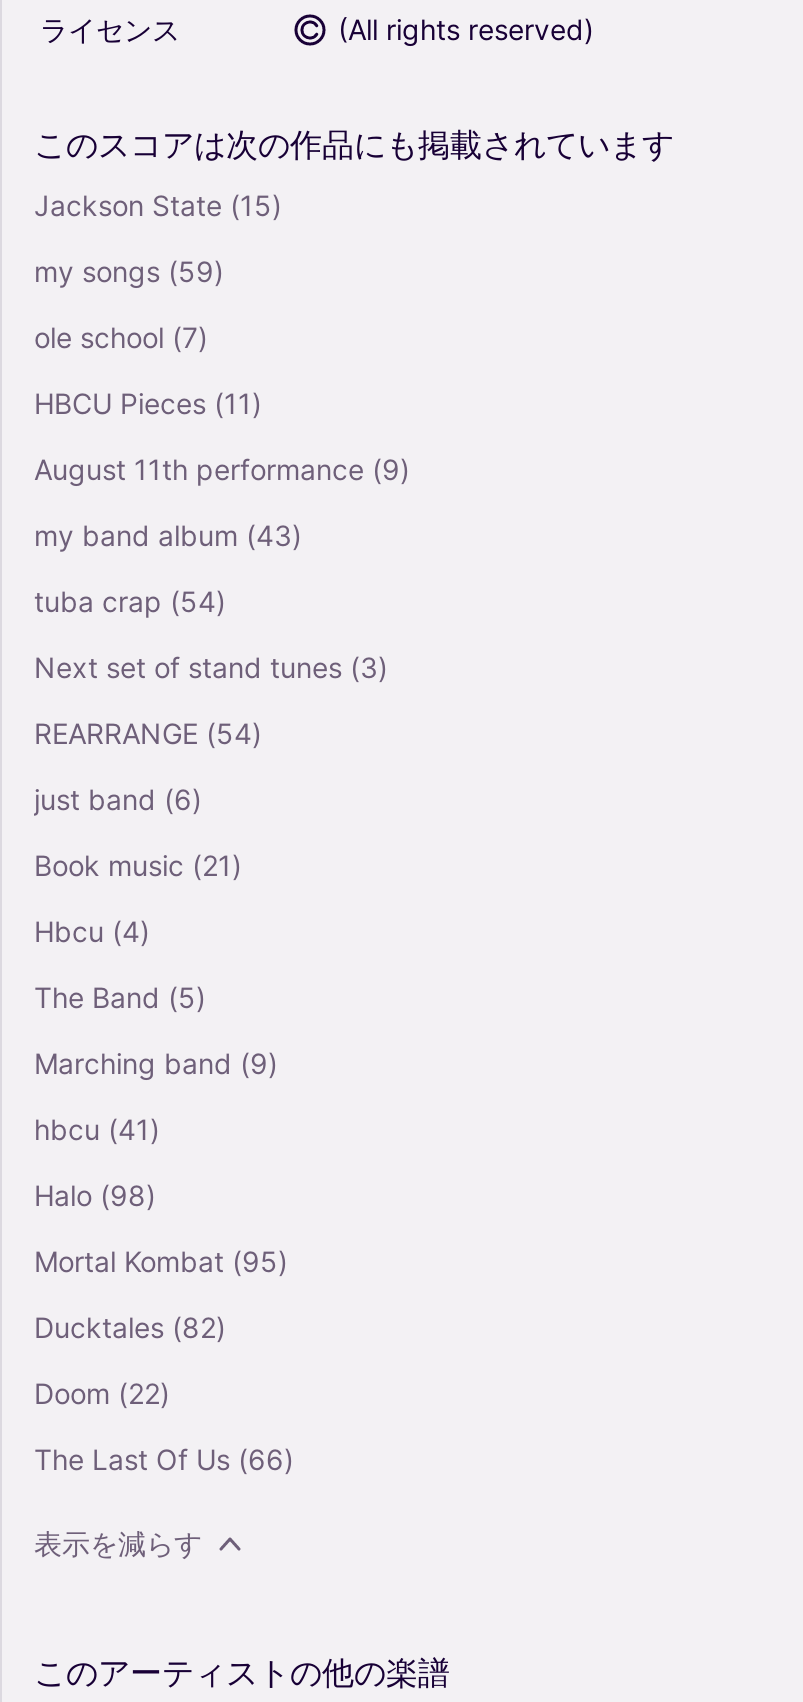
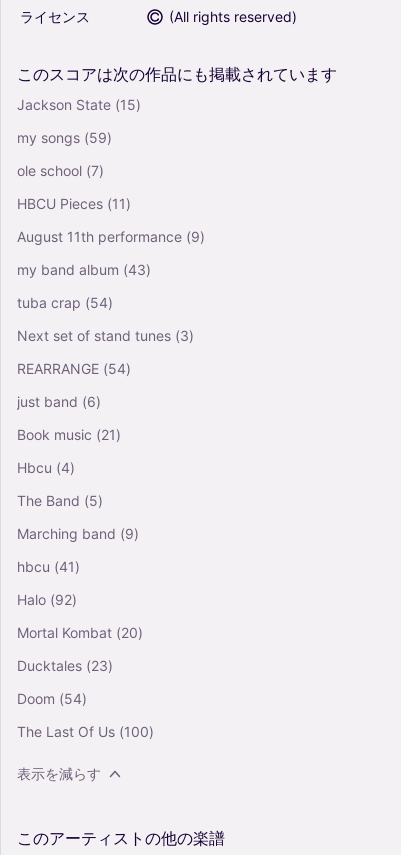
- Halo (98)
+ Halo (92)

- Mortal Kombat (95)
+ Mortal Kombat (20)

- Ducktales (82)
+ Ducktales (23)

- Doom (22)
+ Doom (54)

- The Last Of Us (66)
+ The Last Of Us (100)
